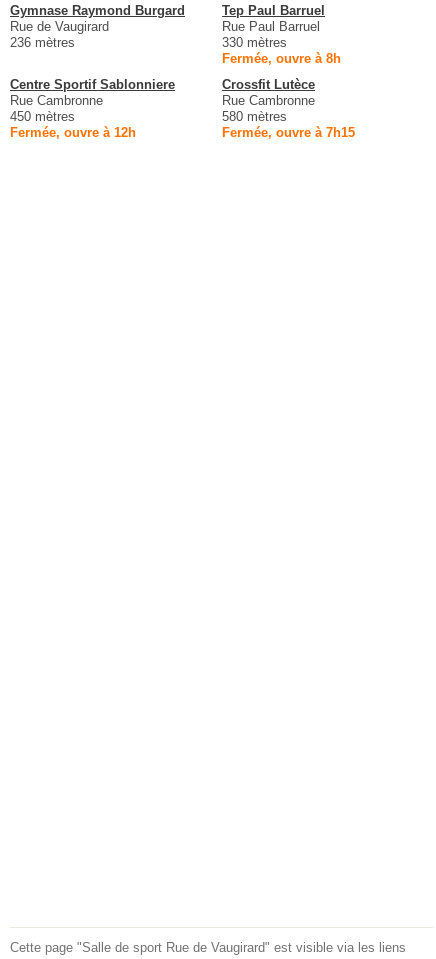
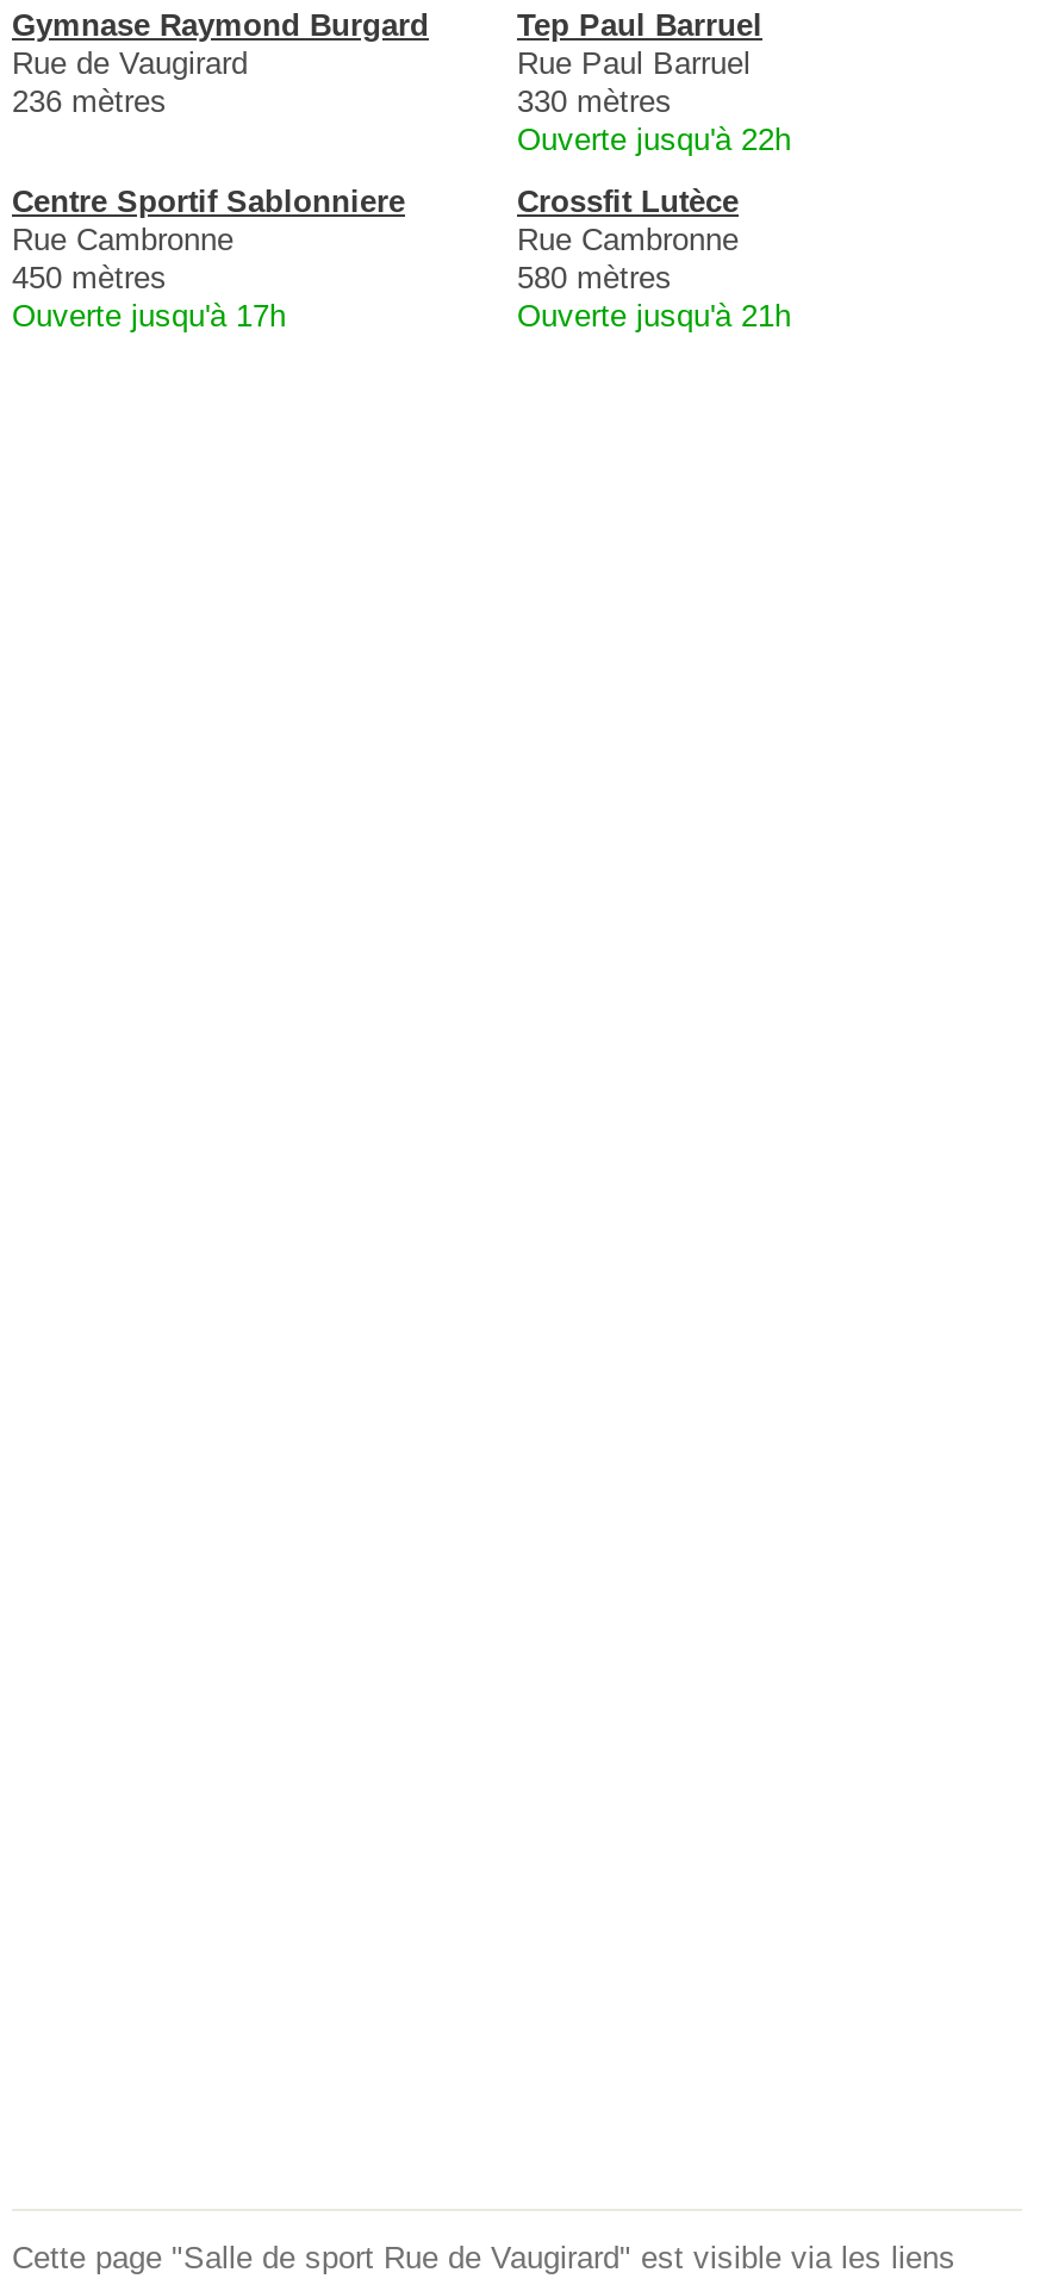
- Fermée, ouvre à 8h
+ Ouverte jusqu'à 22h

- Fermée, ouvre à 12h
+ Ouverte jusqu'à 17h

- Fermée, ouvre à 7h15
+ Ouverte jusqu'à 21h
